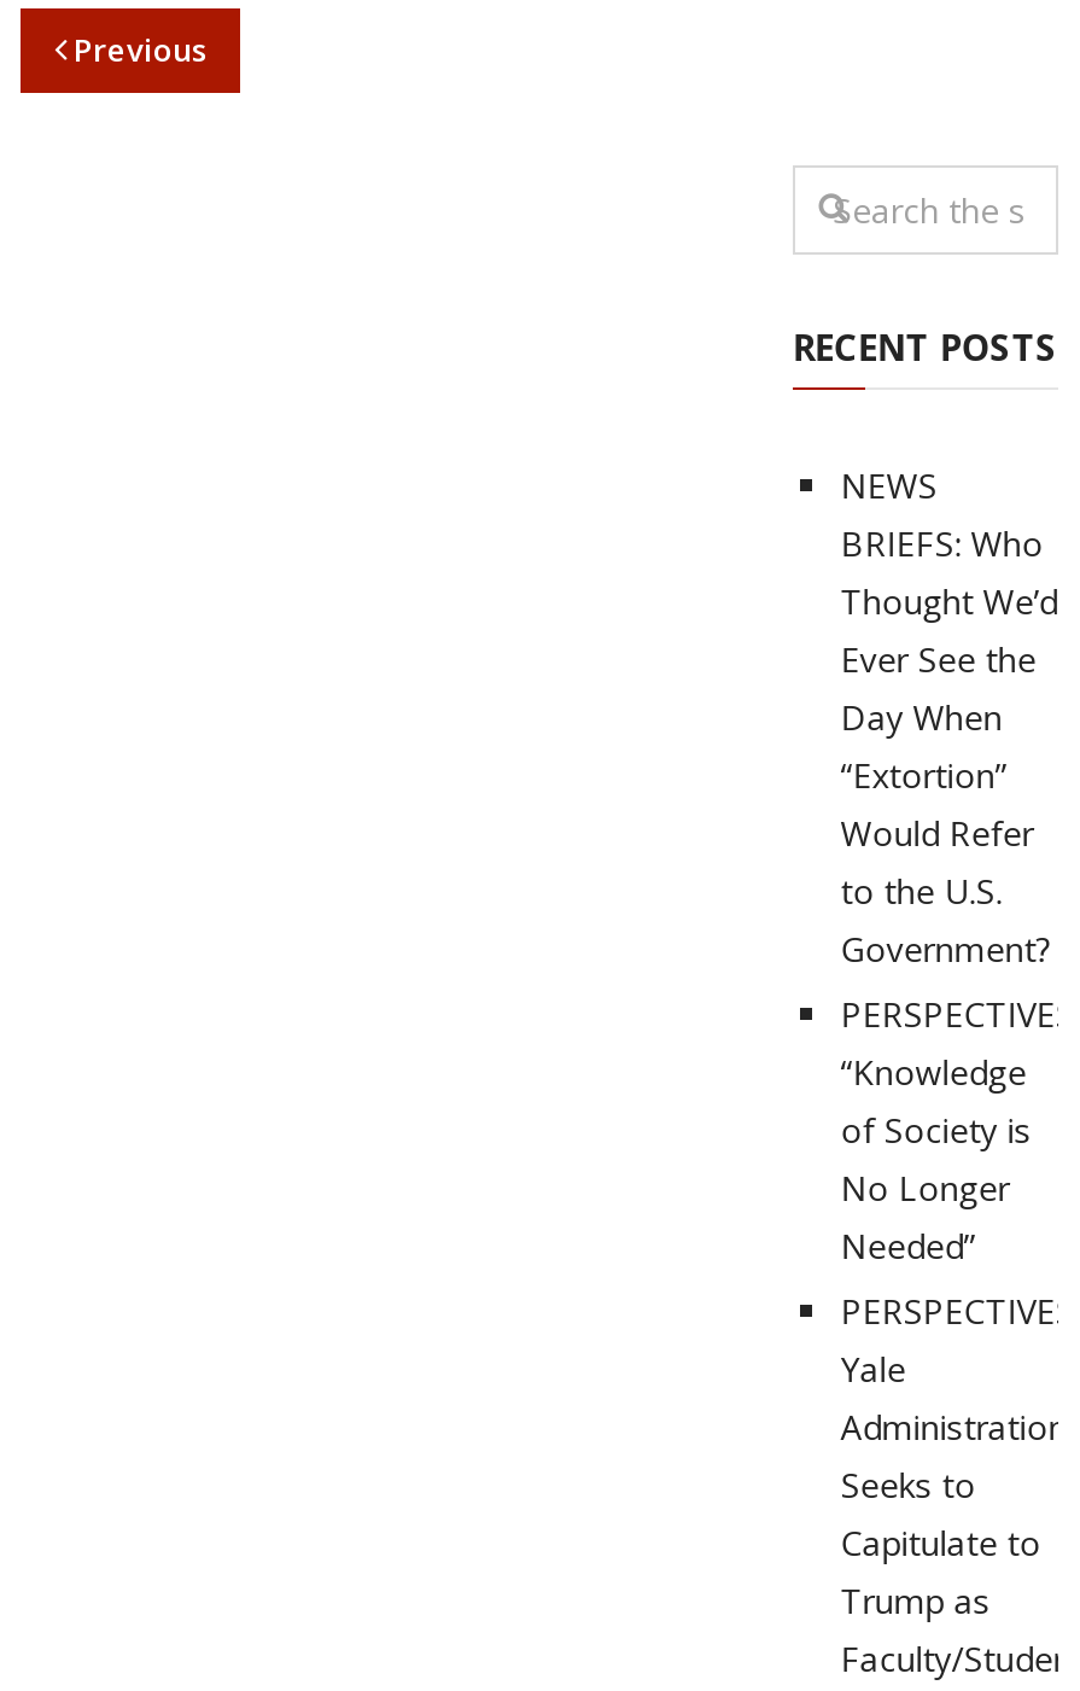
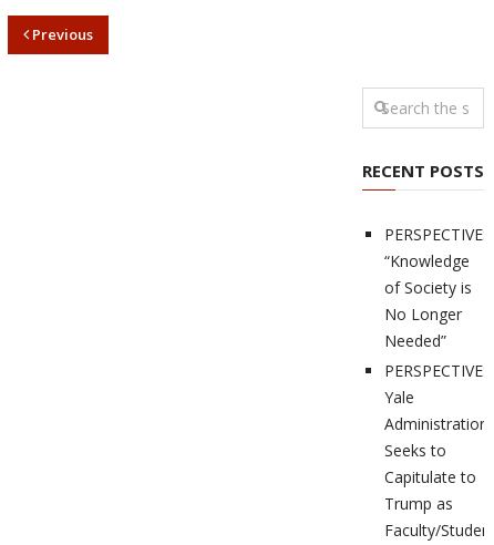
- NEWS
- BRIEFS: Who
- Thought We’d
- Ever See the
- Day When
- “Extortion”
- Would Refer
- to the U.S.
- Government?
